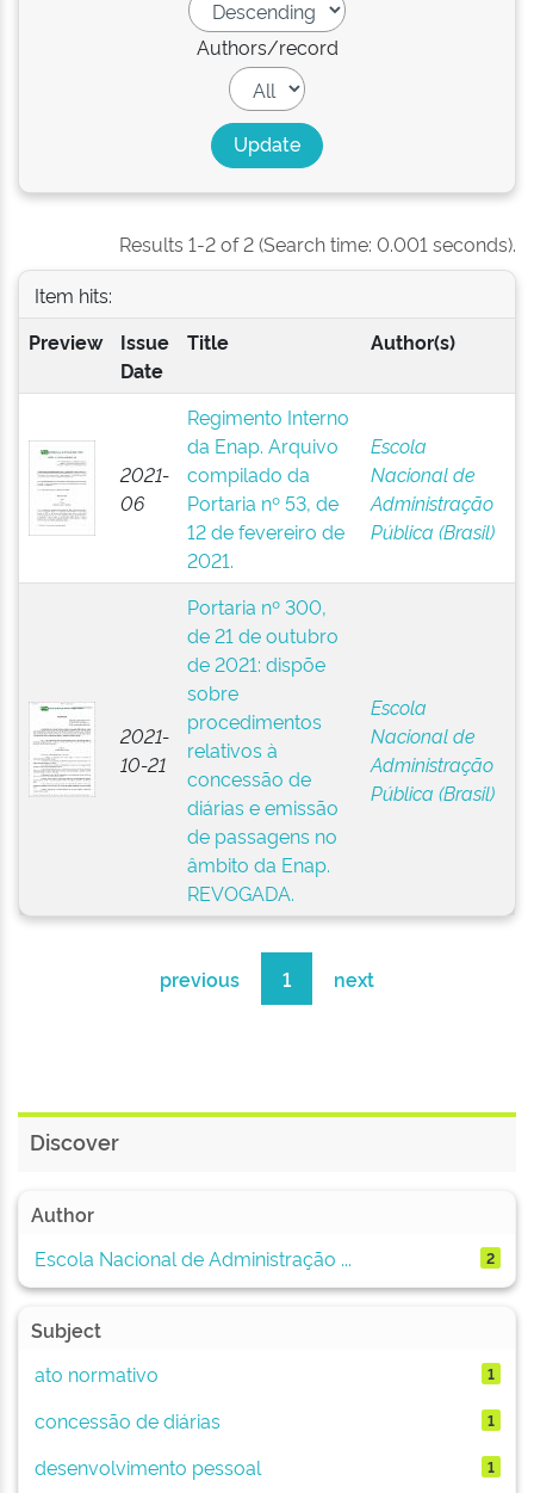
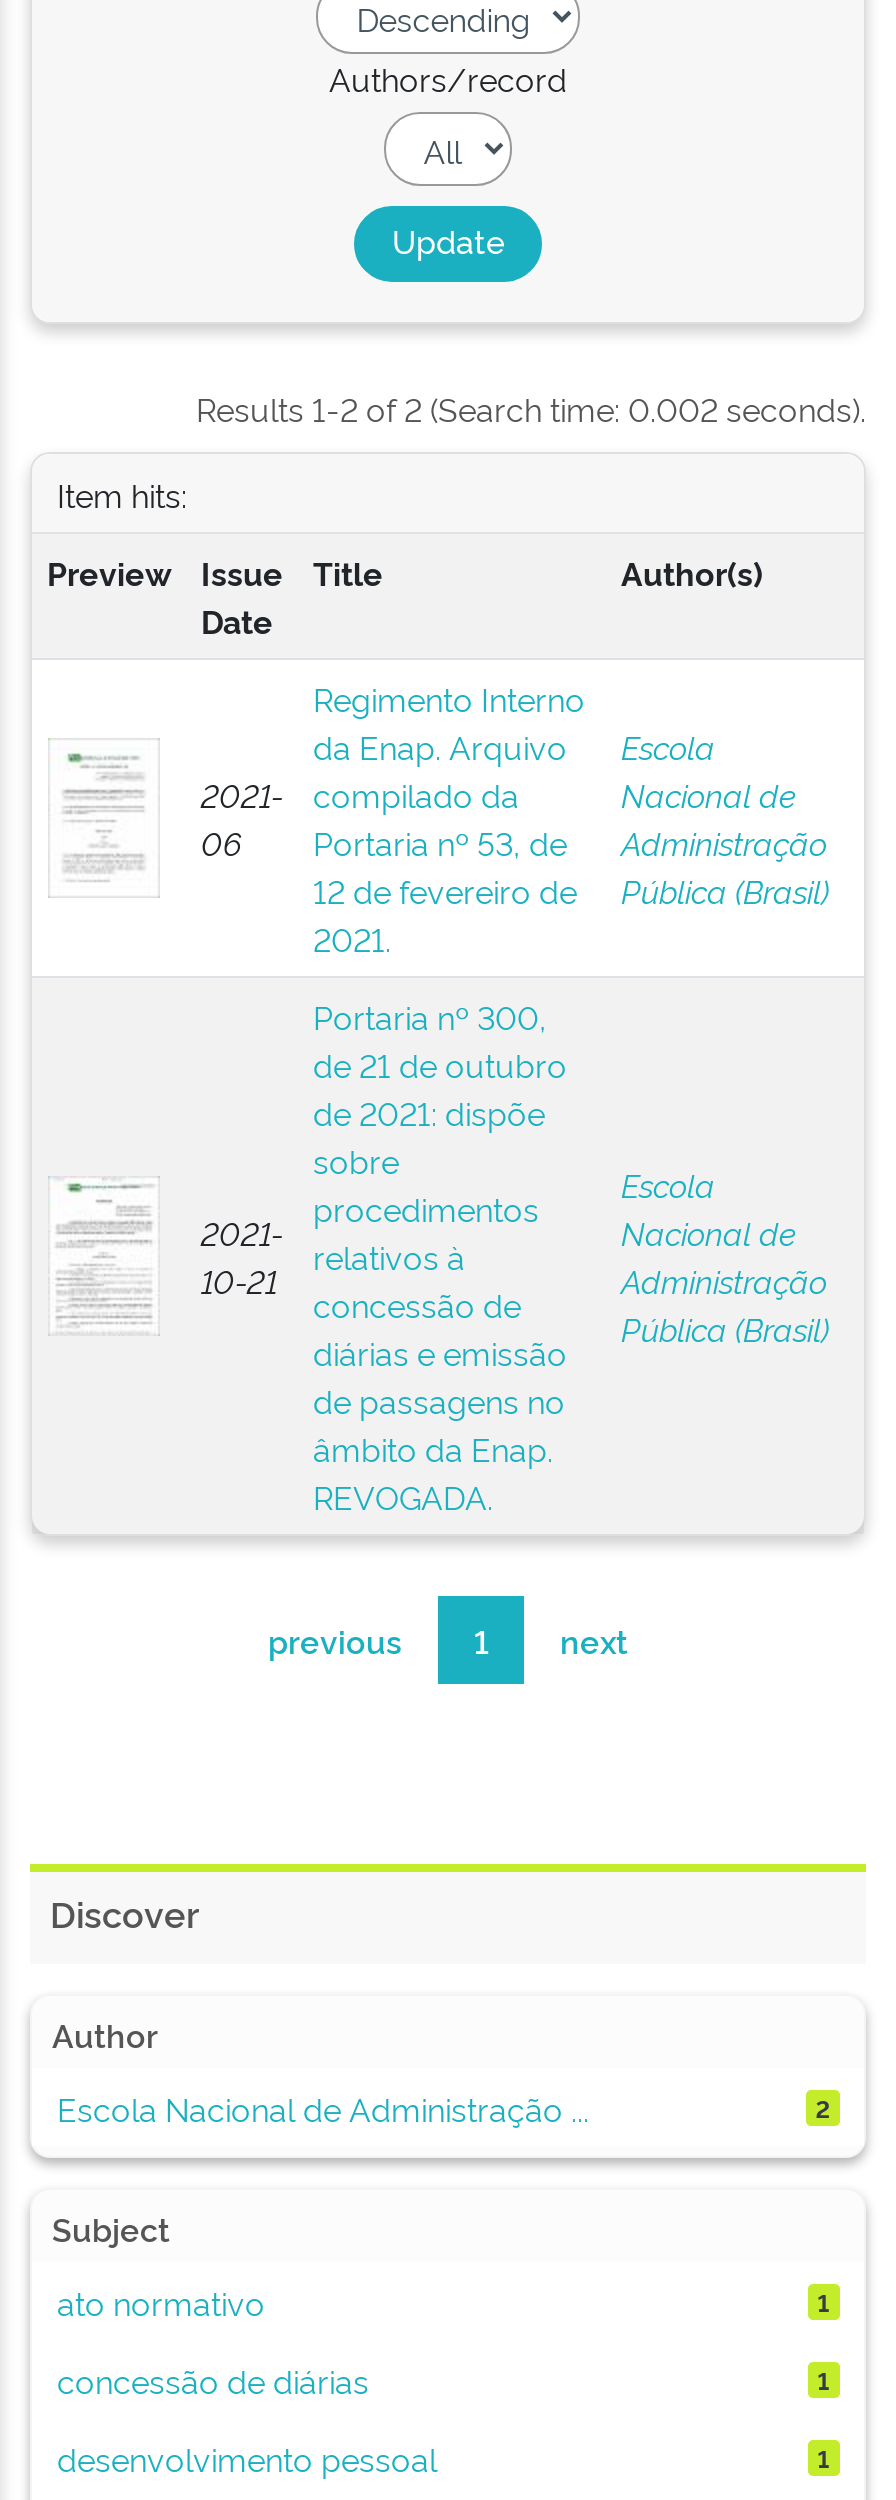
- Results 1-2 of 2 (Search time: 0.001 seconds).
+ Results 1-2 of 2 (Search time: 0.002 seconds).
